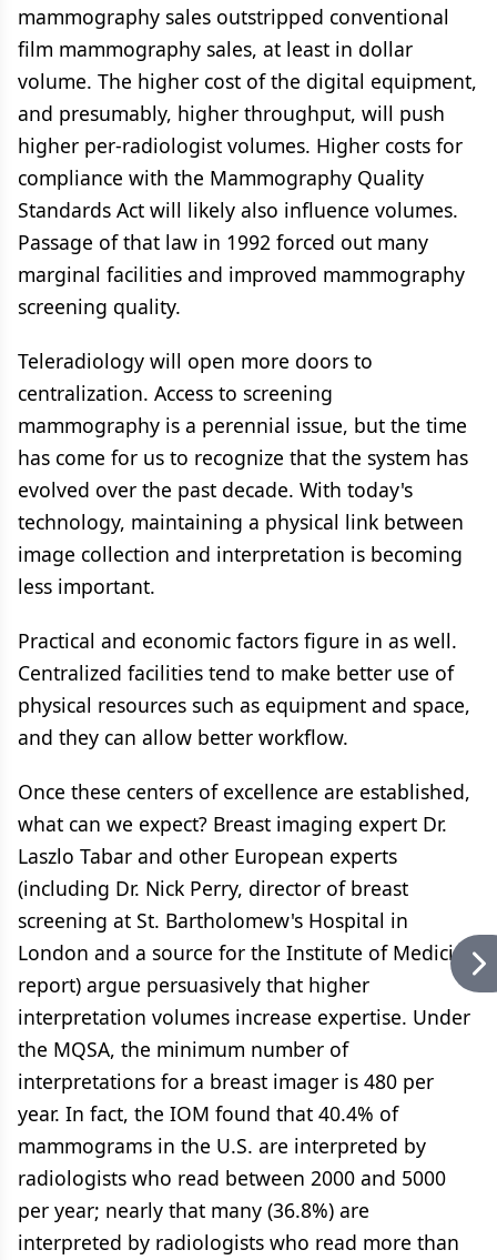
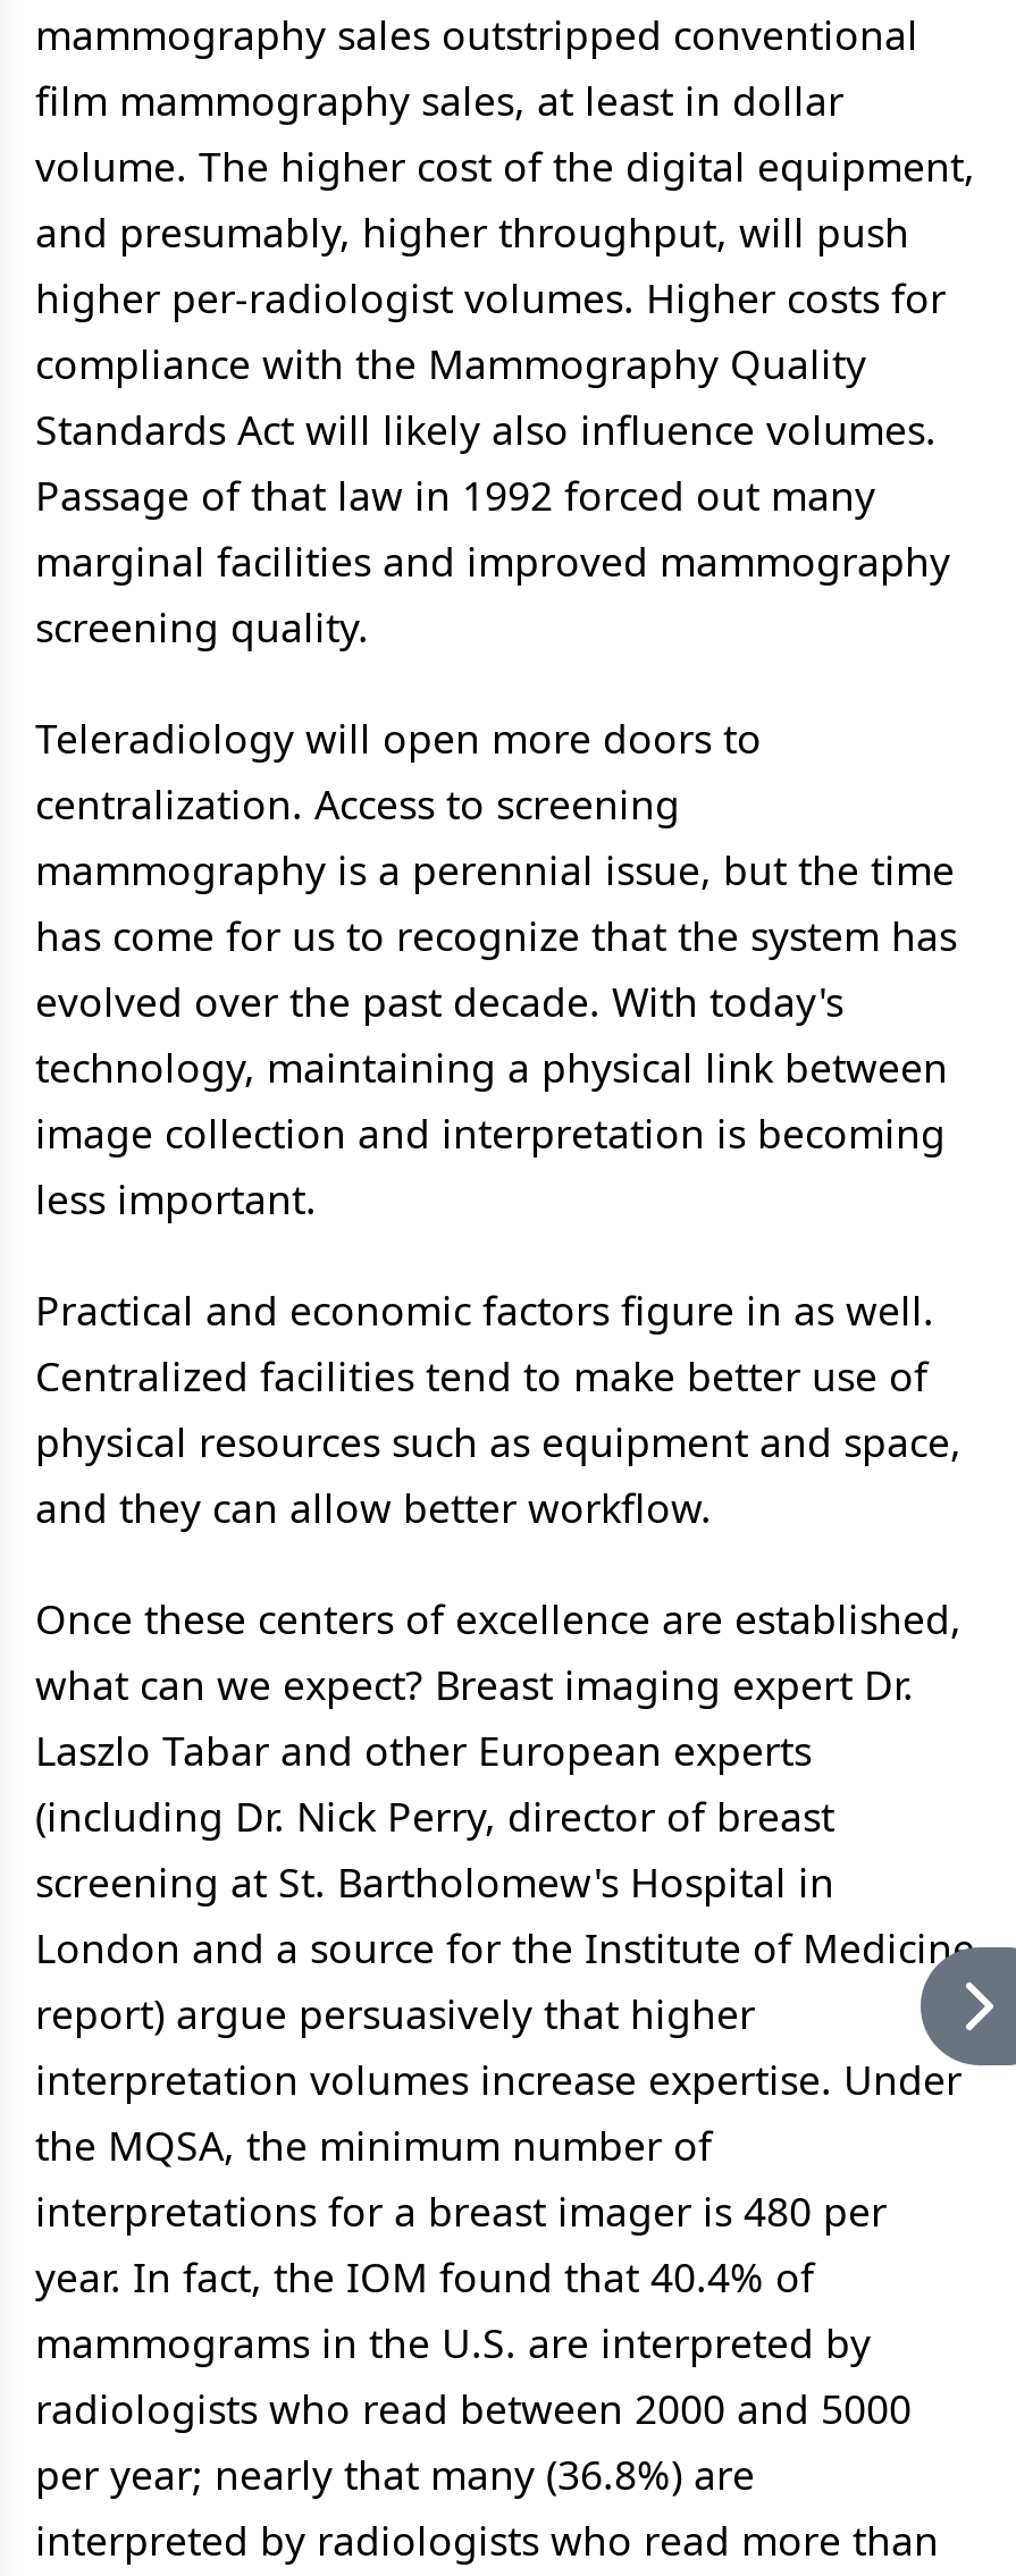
- [image]
+ [image]
